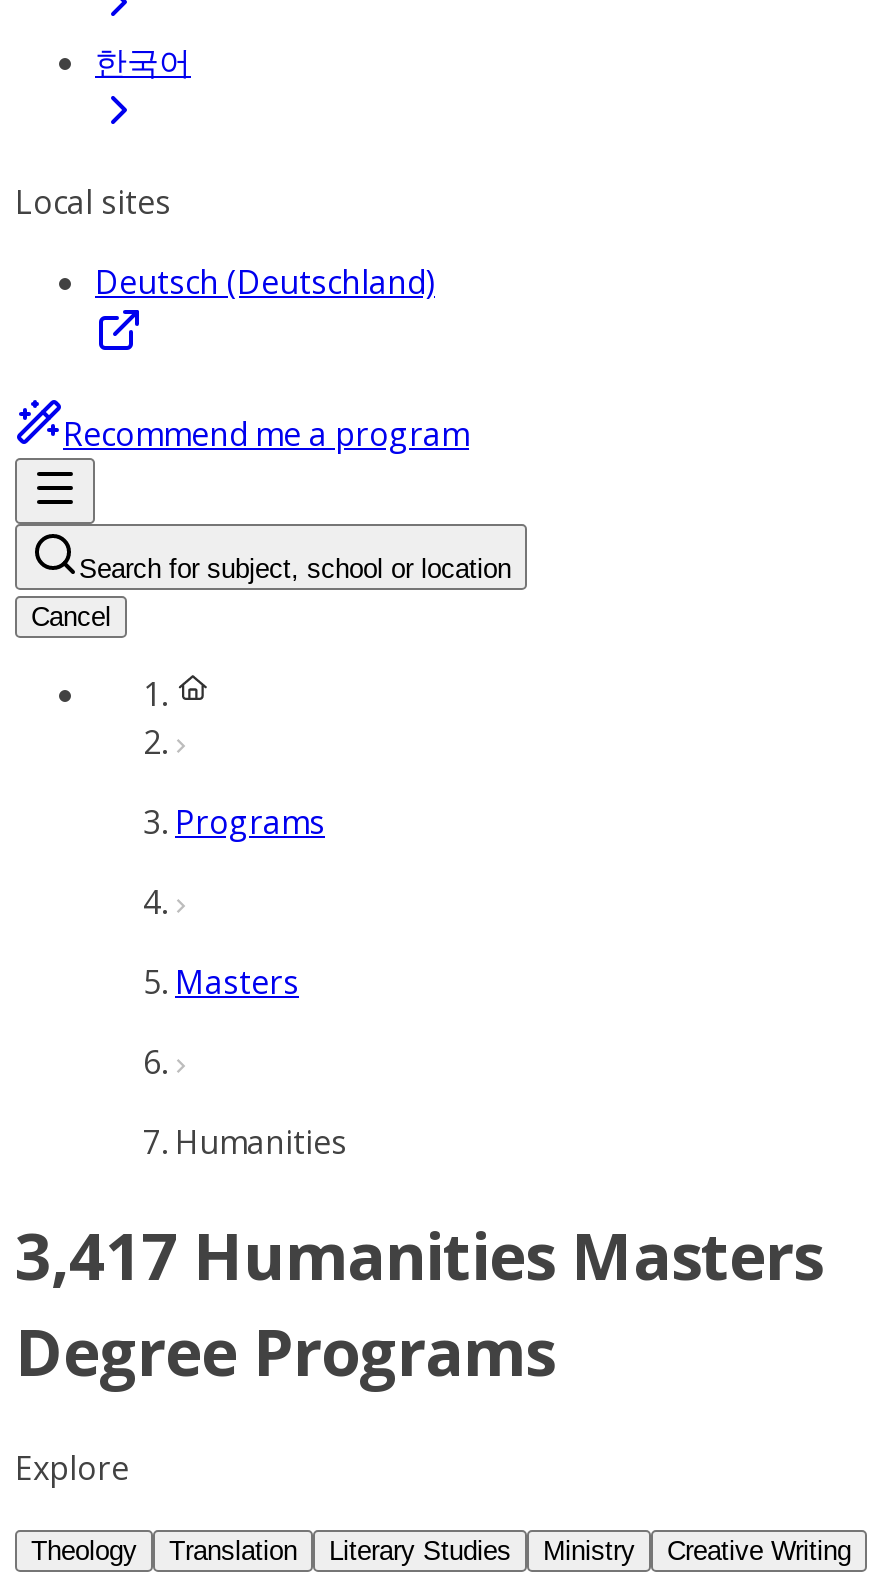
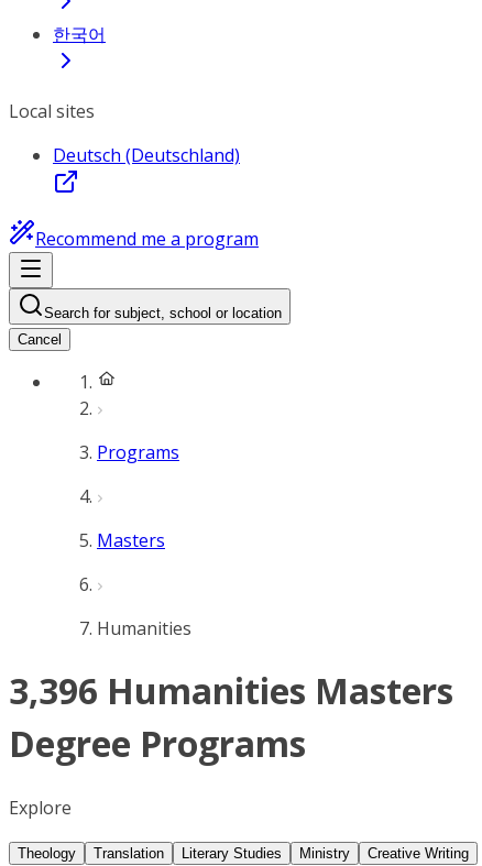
- 3,417 Humanities Masters
+ 3,396 Humanities Masters
